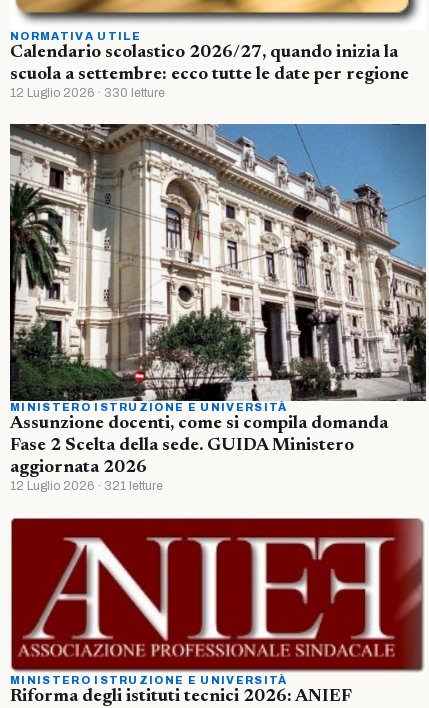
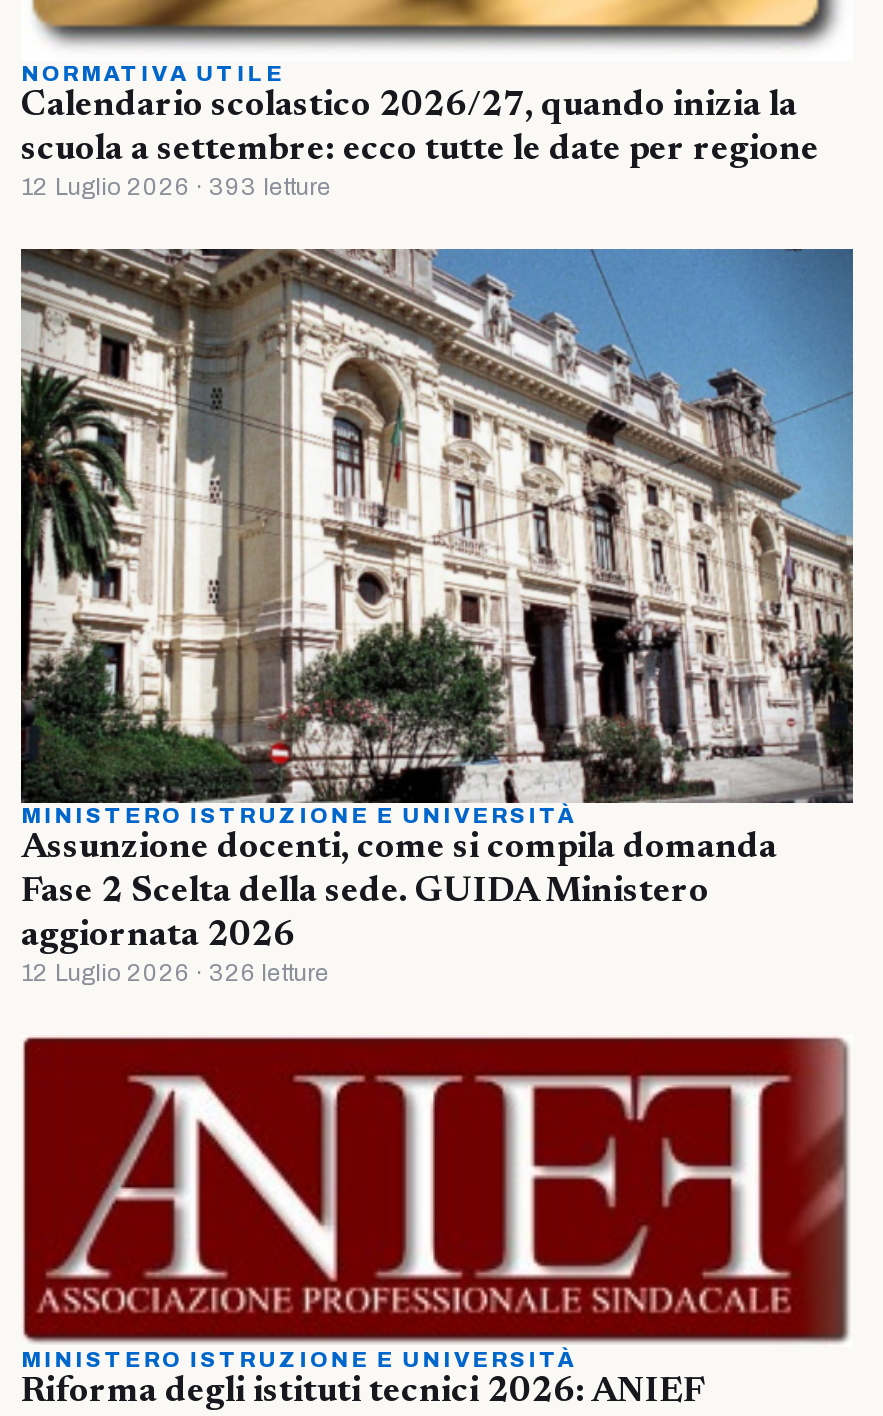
- 12 Luglio 2026 · 330 letture
+ 12 Luglio 2026 · 393 letture

- 12 Luglio 2026 · 321 letture
+ 12 Luglio 2026 · 326 letture
